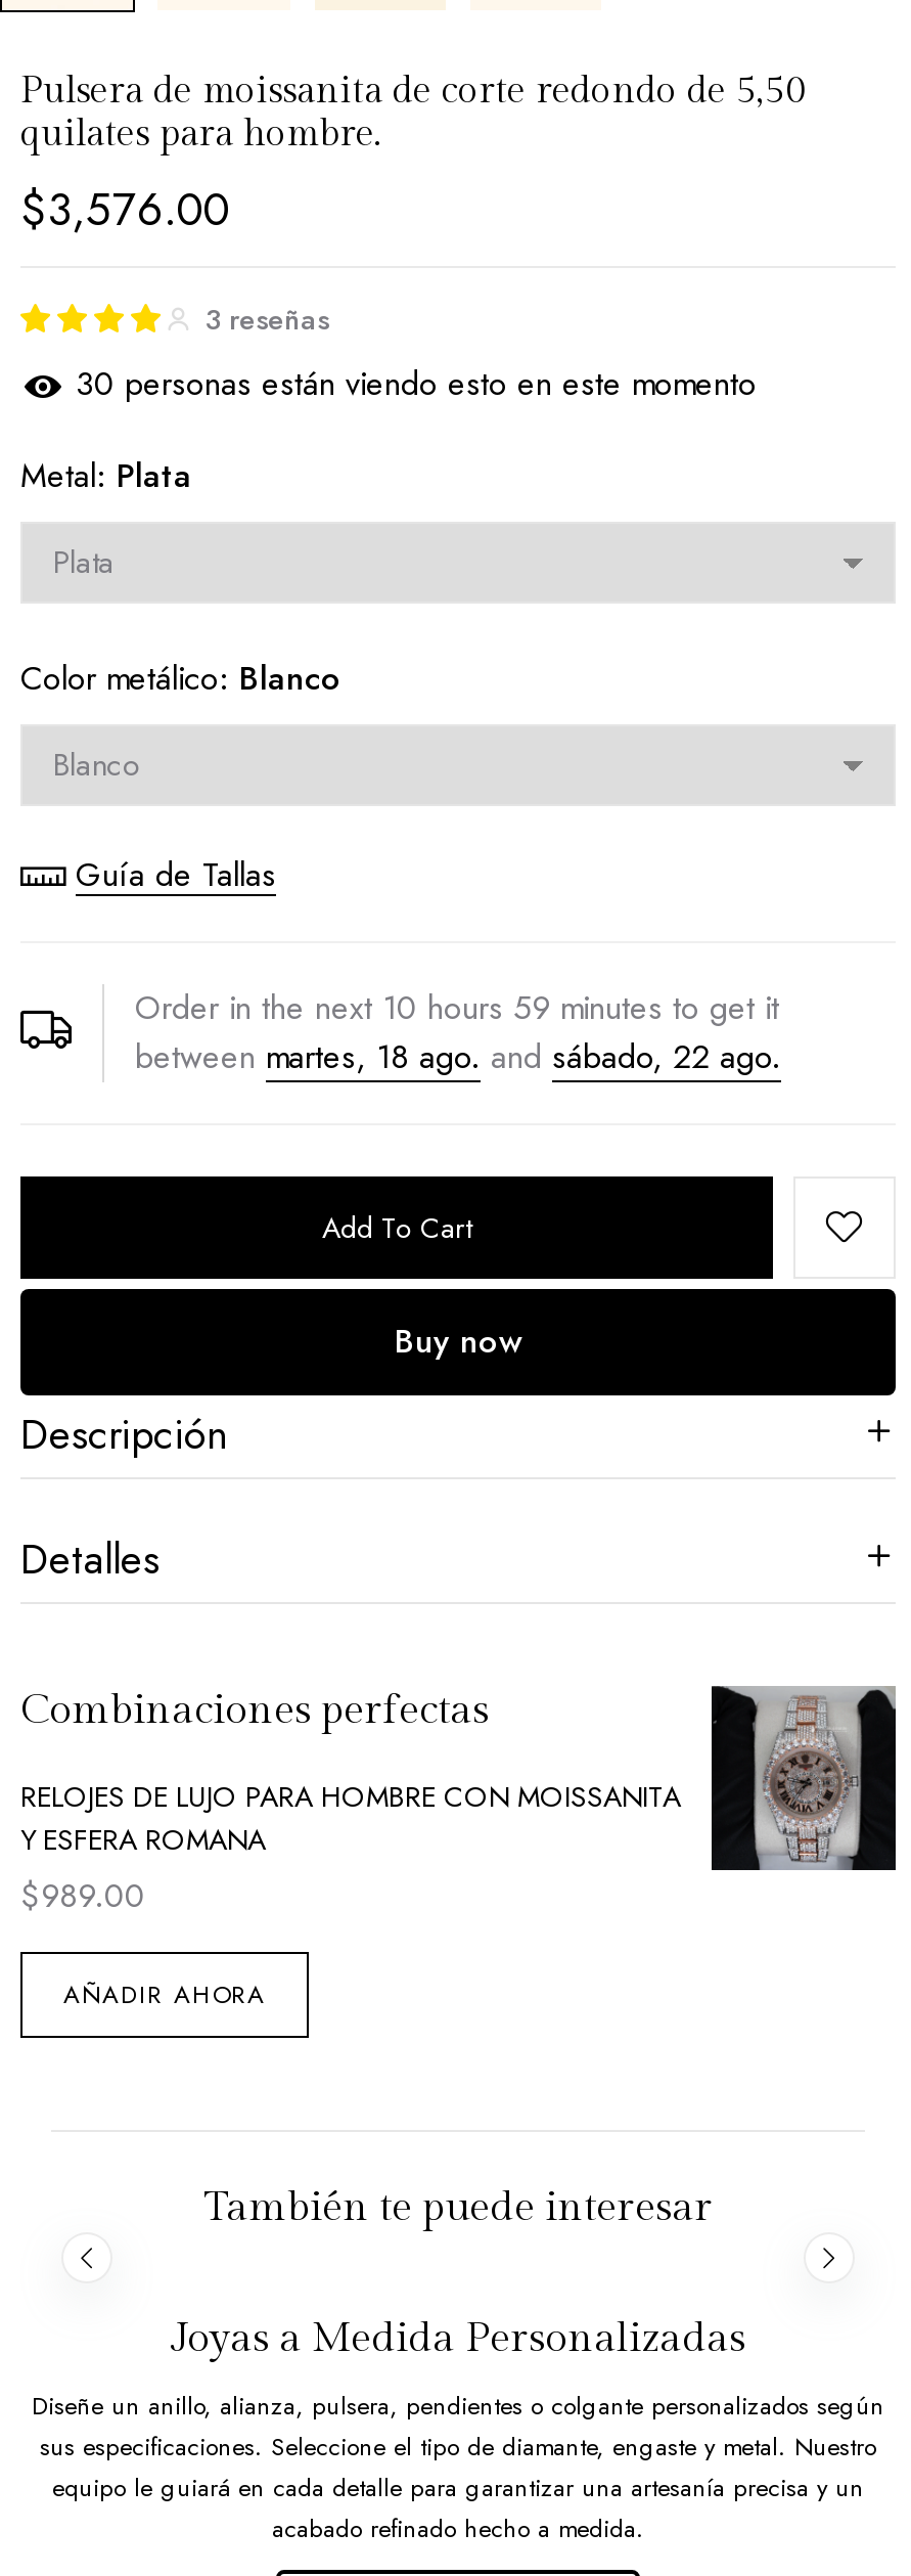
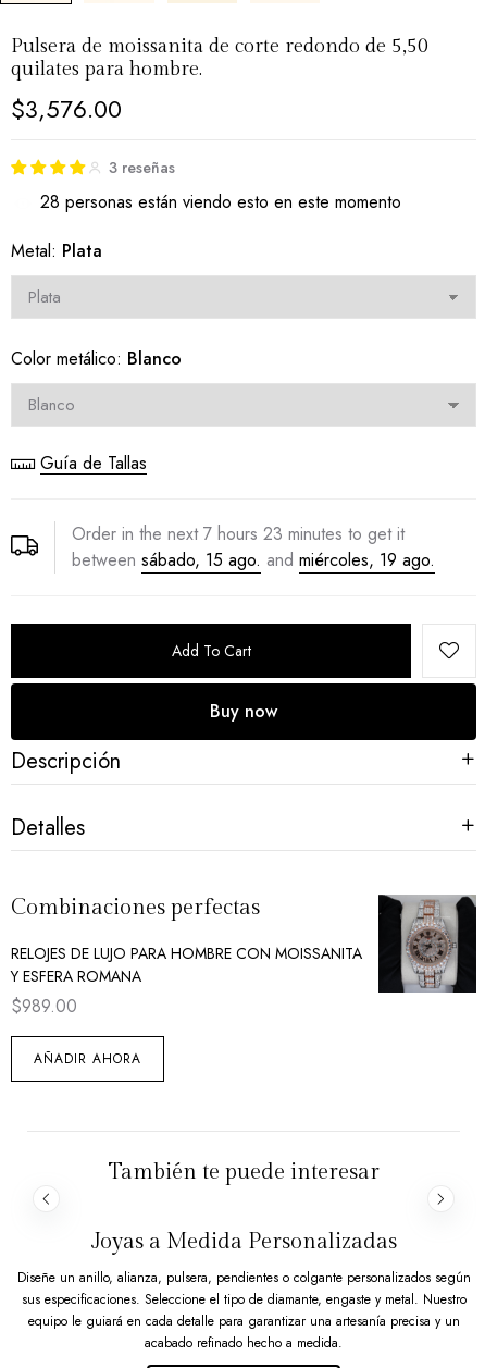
- 30 personas están viendo esto en este momento
+ 28 personas están viendo esto en este momento

- Order in the next 10 hours 59 minutes to get it
+ Order in the next 7 hours 23 minutes to get it

- between martes, 18 ago. and sábado, 22 ago.
+ between sábado, 15 ago. and miércoles, 19 ago.
